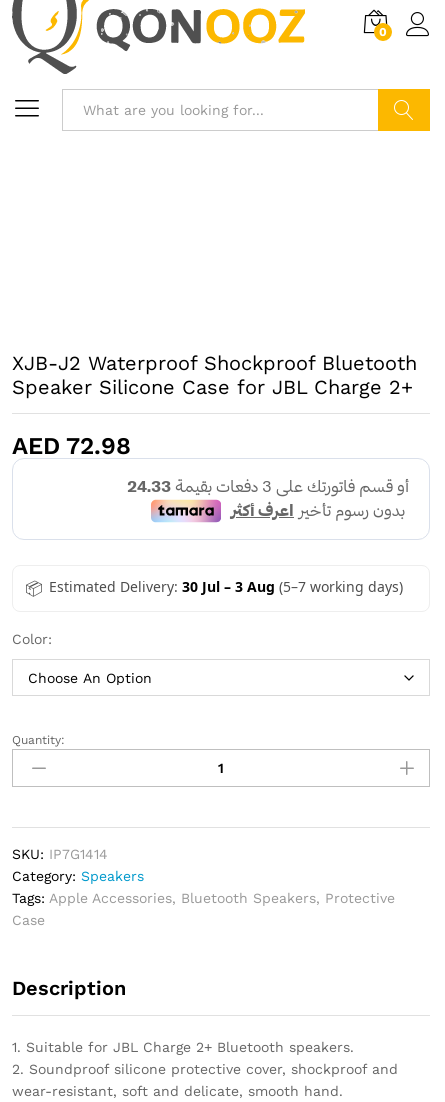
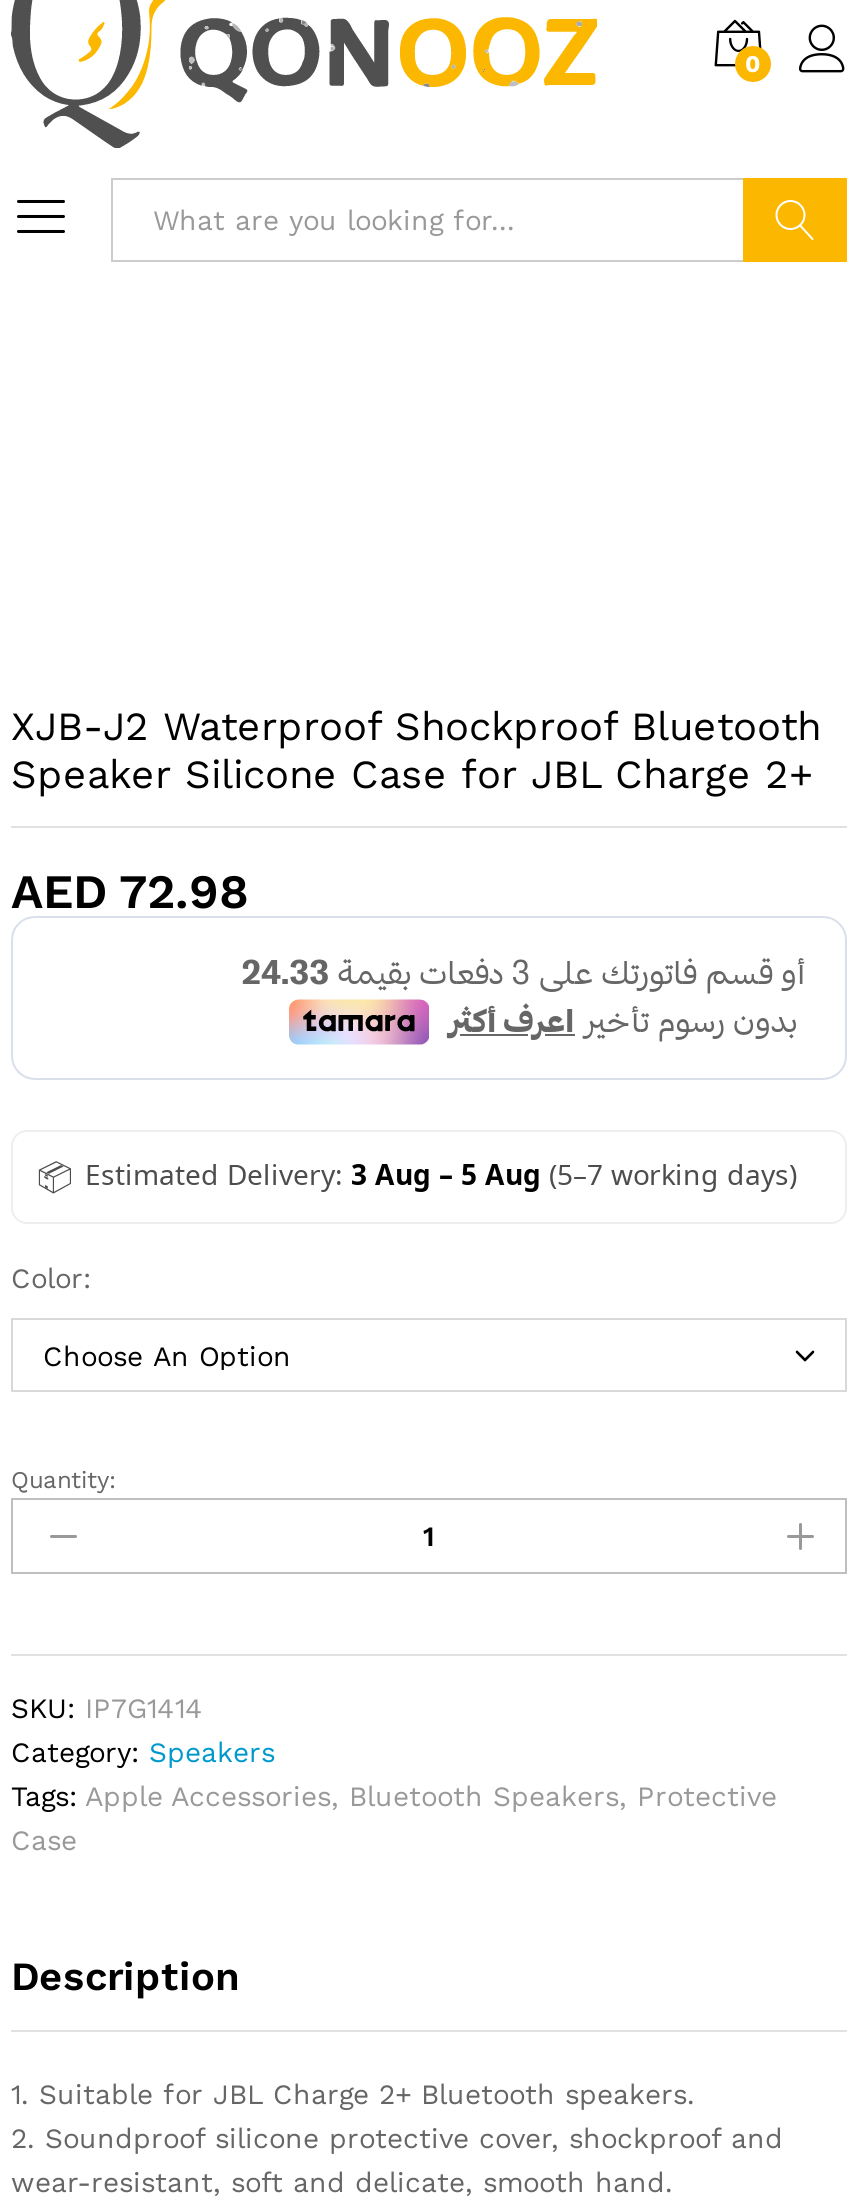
- Estimated Delivery: 30 Jul – 3 Aug (5–7 working days)
+ Estimated Delivery: 3 Aug – 5 Aug (5–7 working days)
